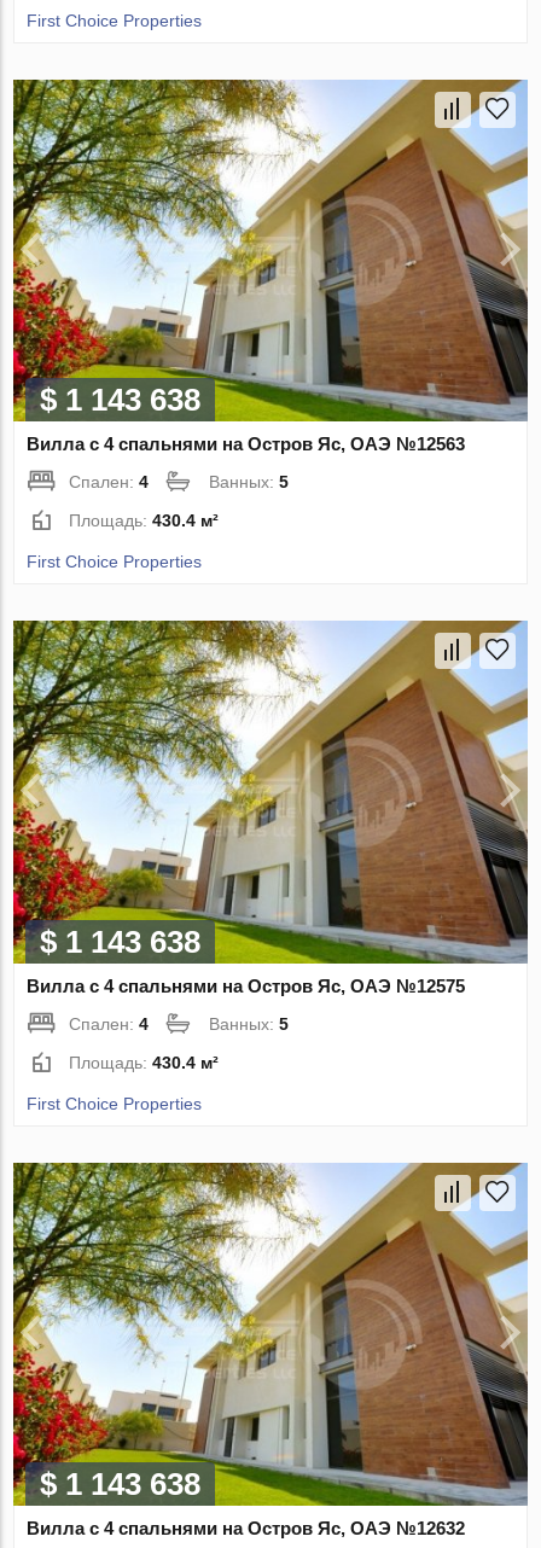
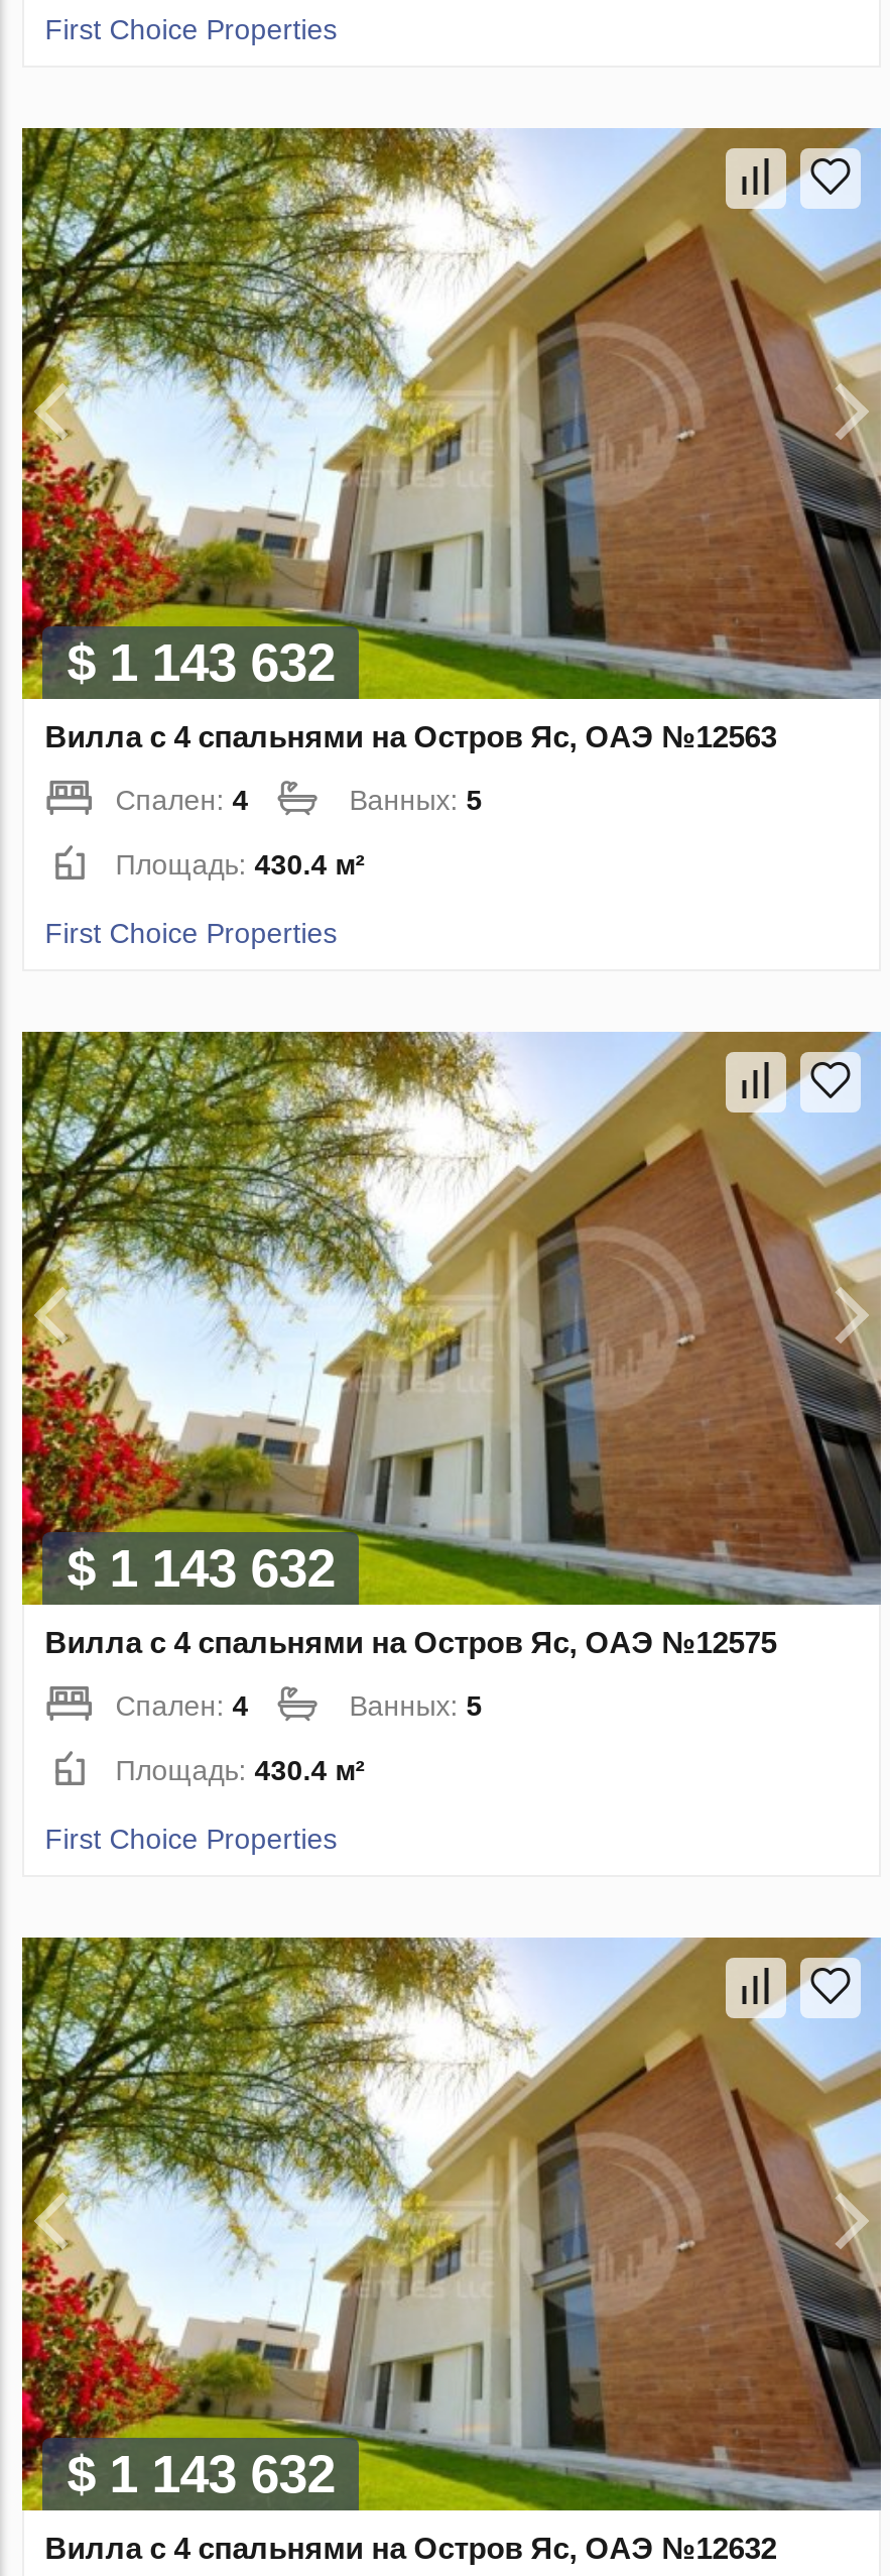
- $ 1 143 638
+ $ 1 143 632

- $ 1 143 638
+ $ 1 143 632

- $ 1 143 638
+ $ 1 143 632
